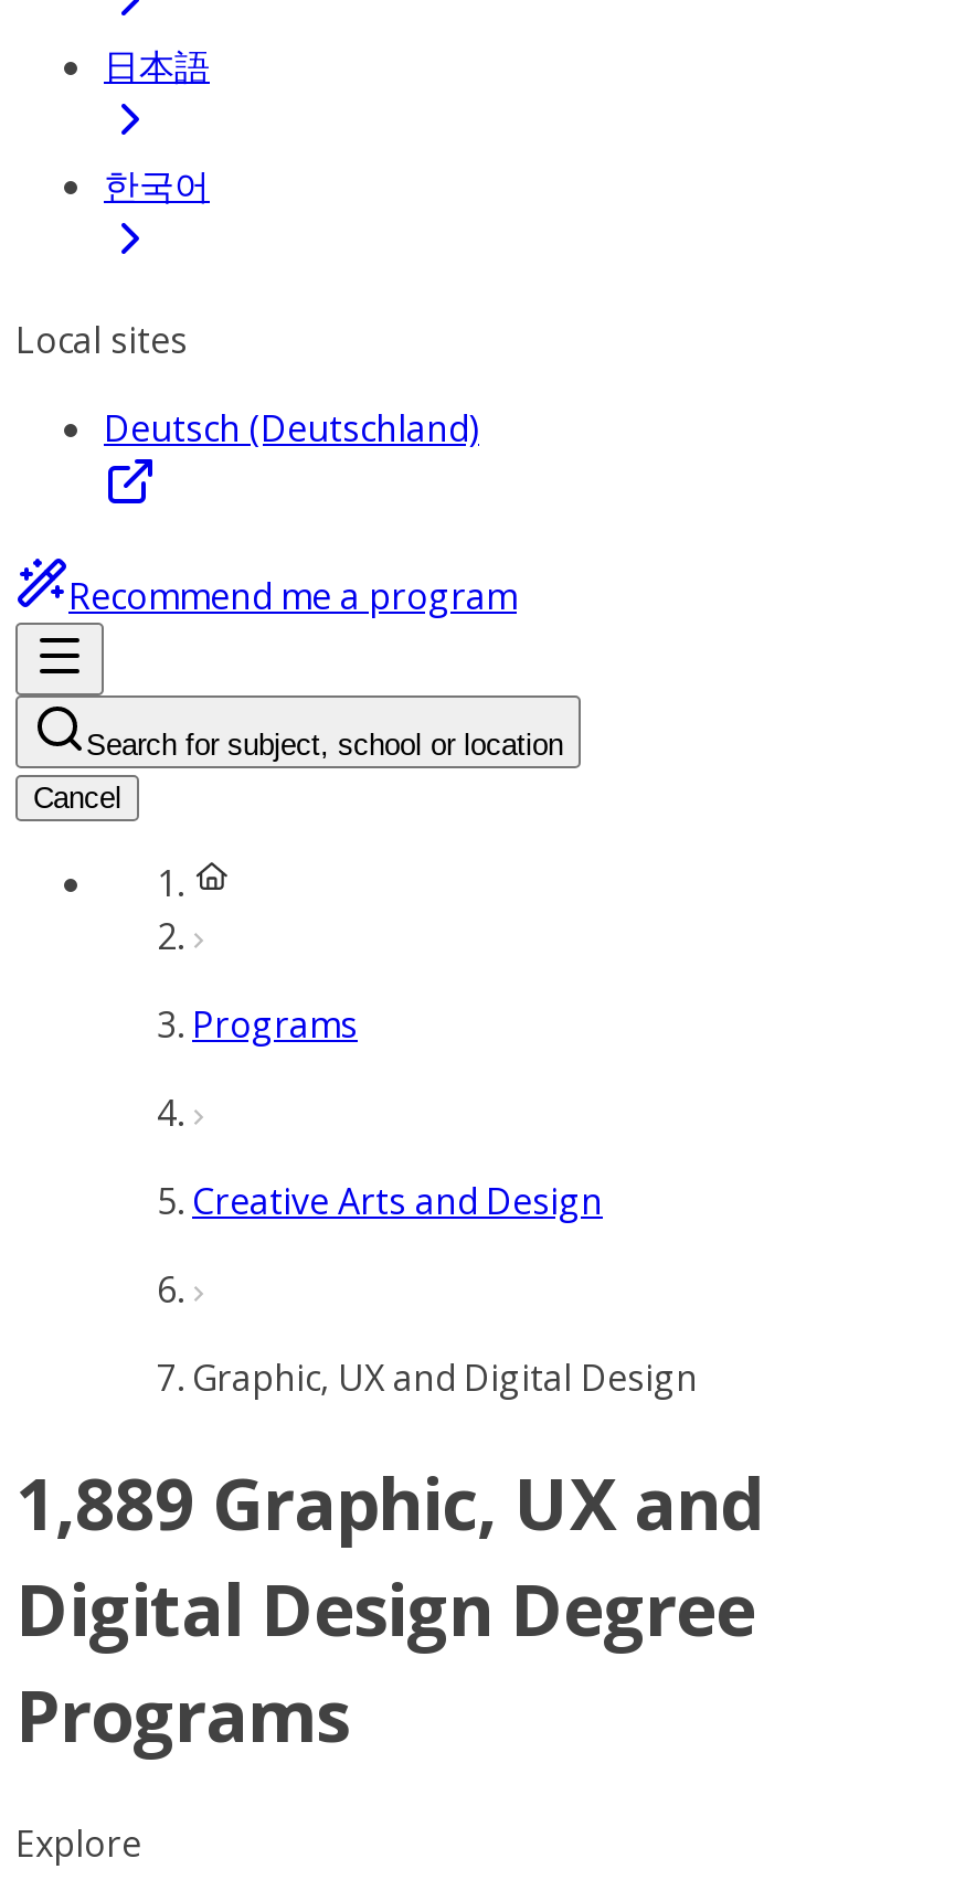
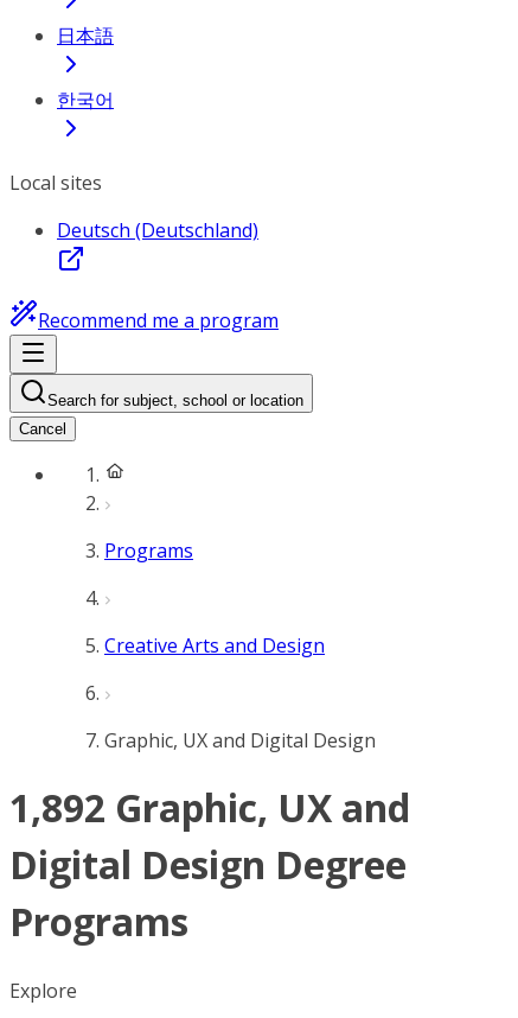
- 1,889 Graphic, UX and
+ 1,892 Graphic, UX and
